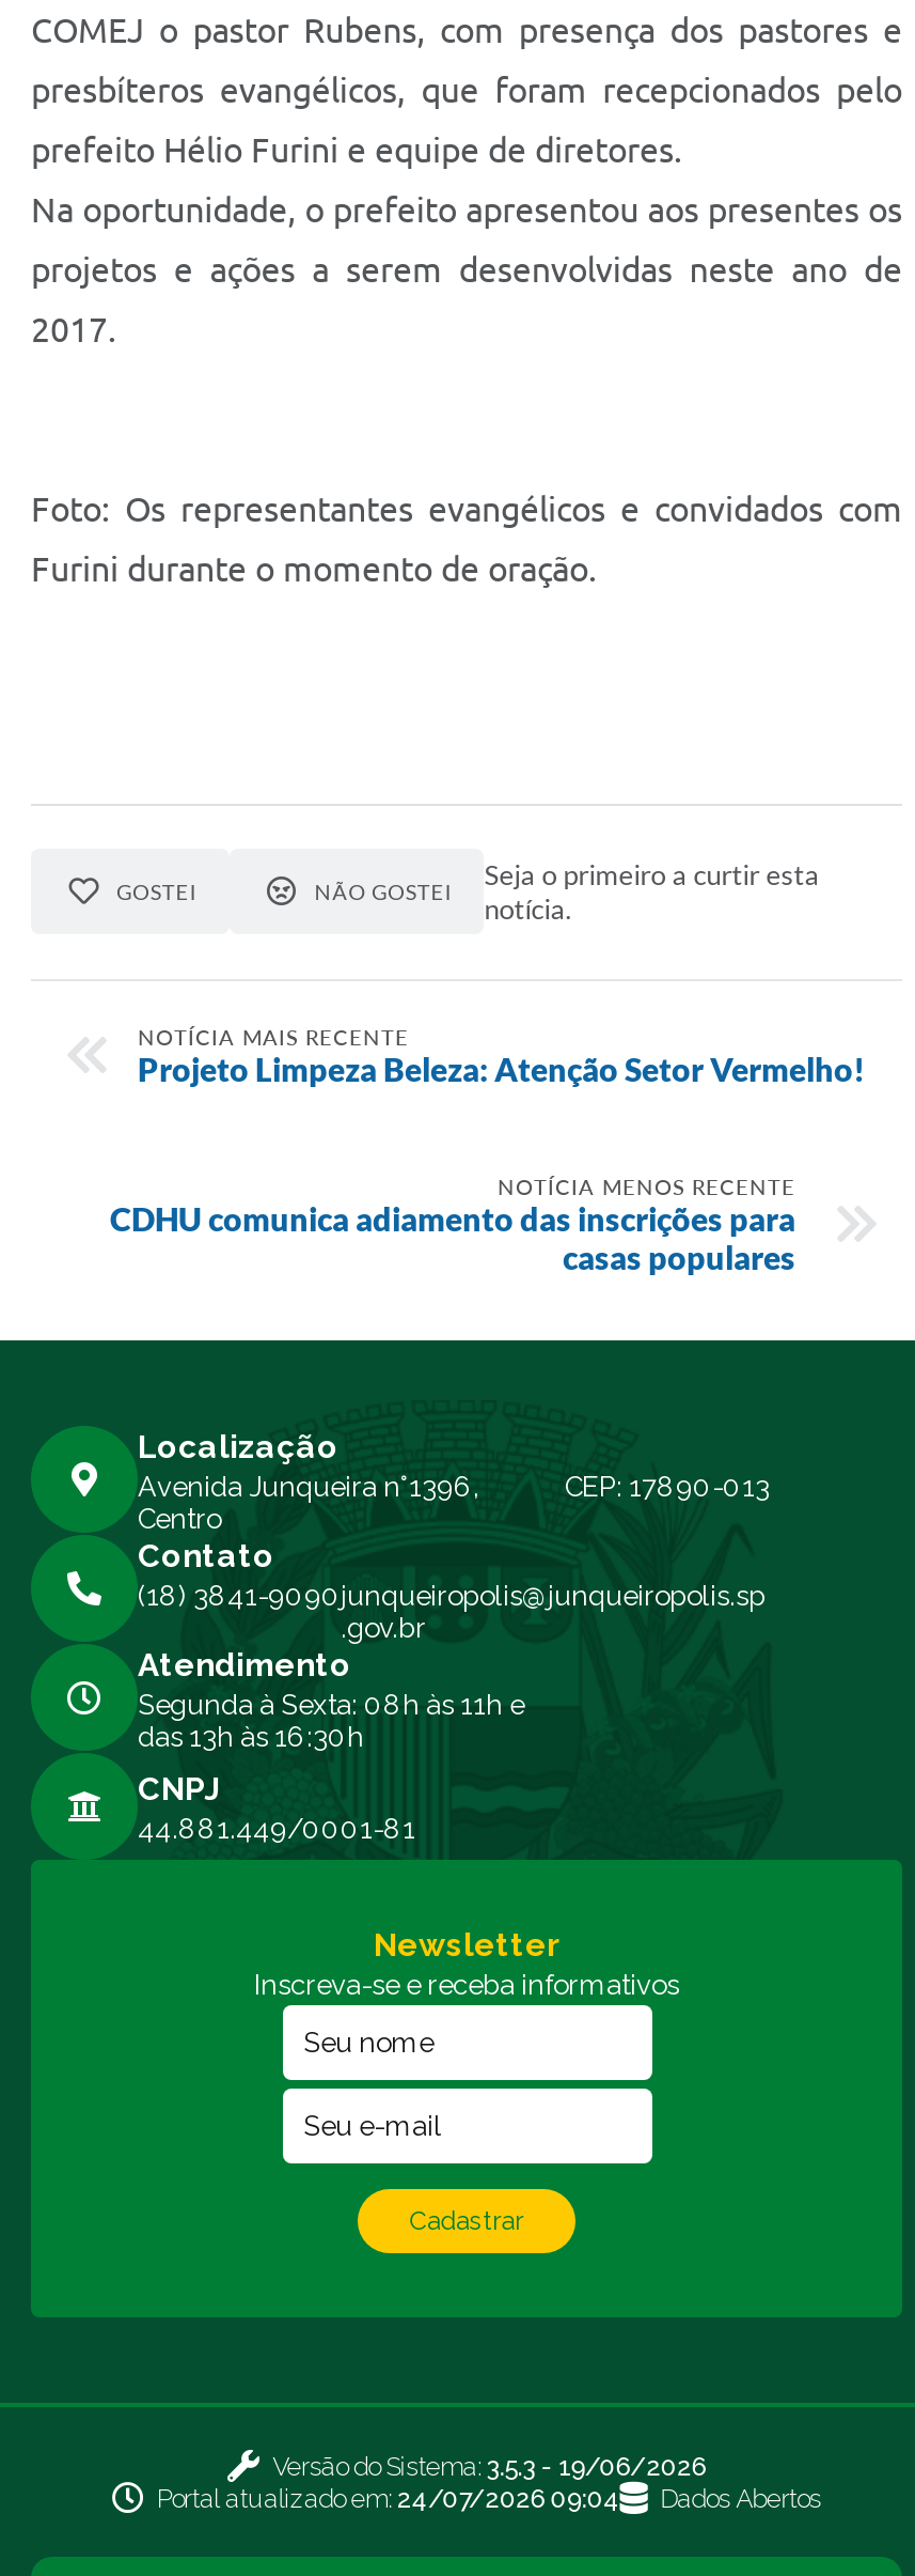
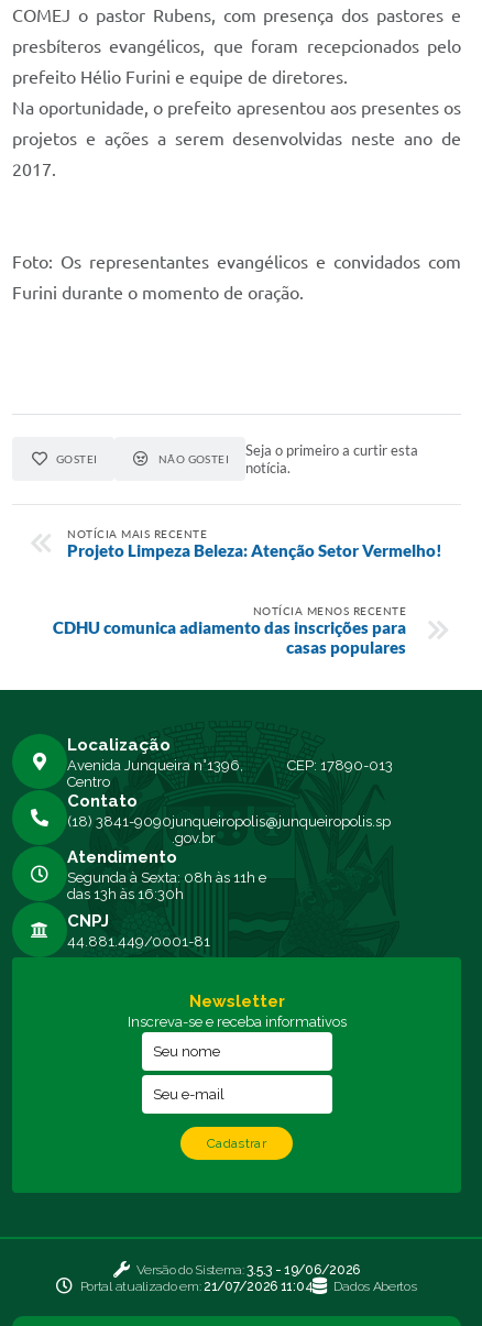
- Portal atualizado em: 24/07/2026 09:04
+ Portal atualizado em: 21/07/2026 11:04
